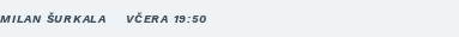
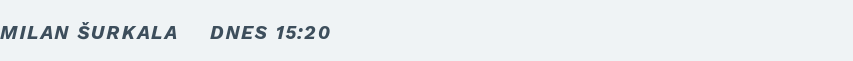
- MILAN ŠURKALA VČERA 19:50
+ MILAN ŠURKALA DNES 15:20
